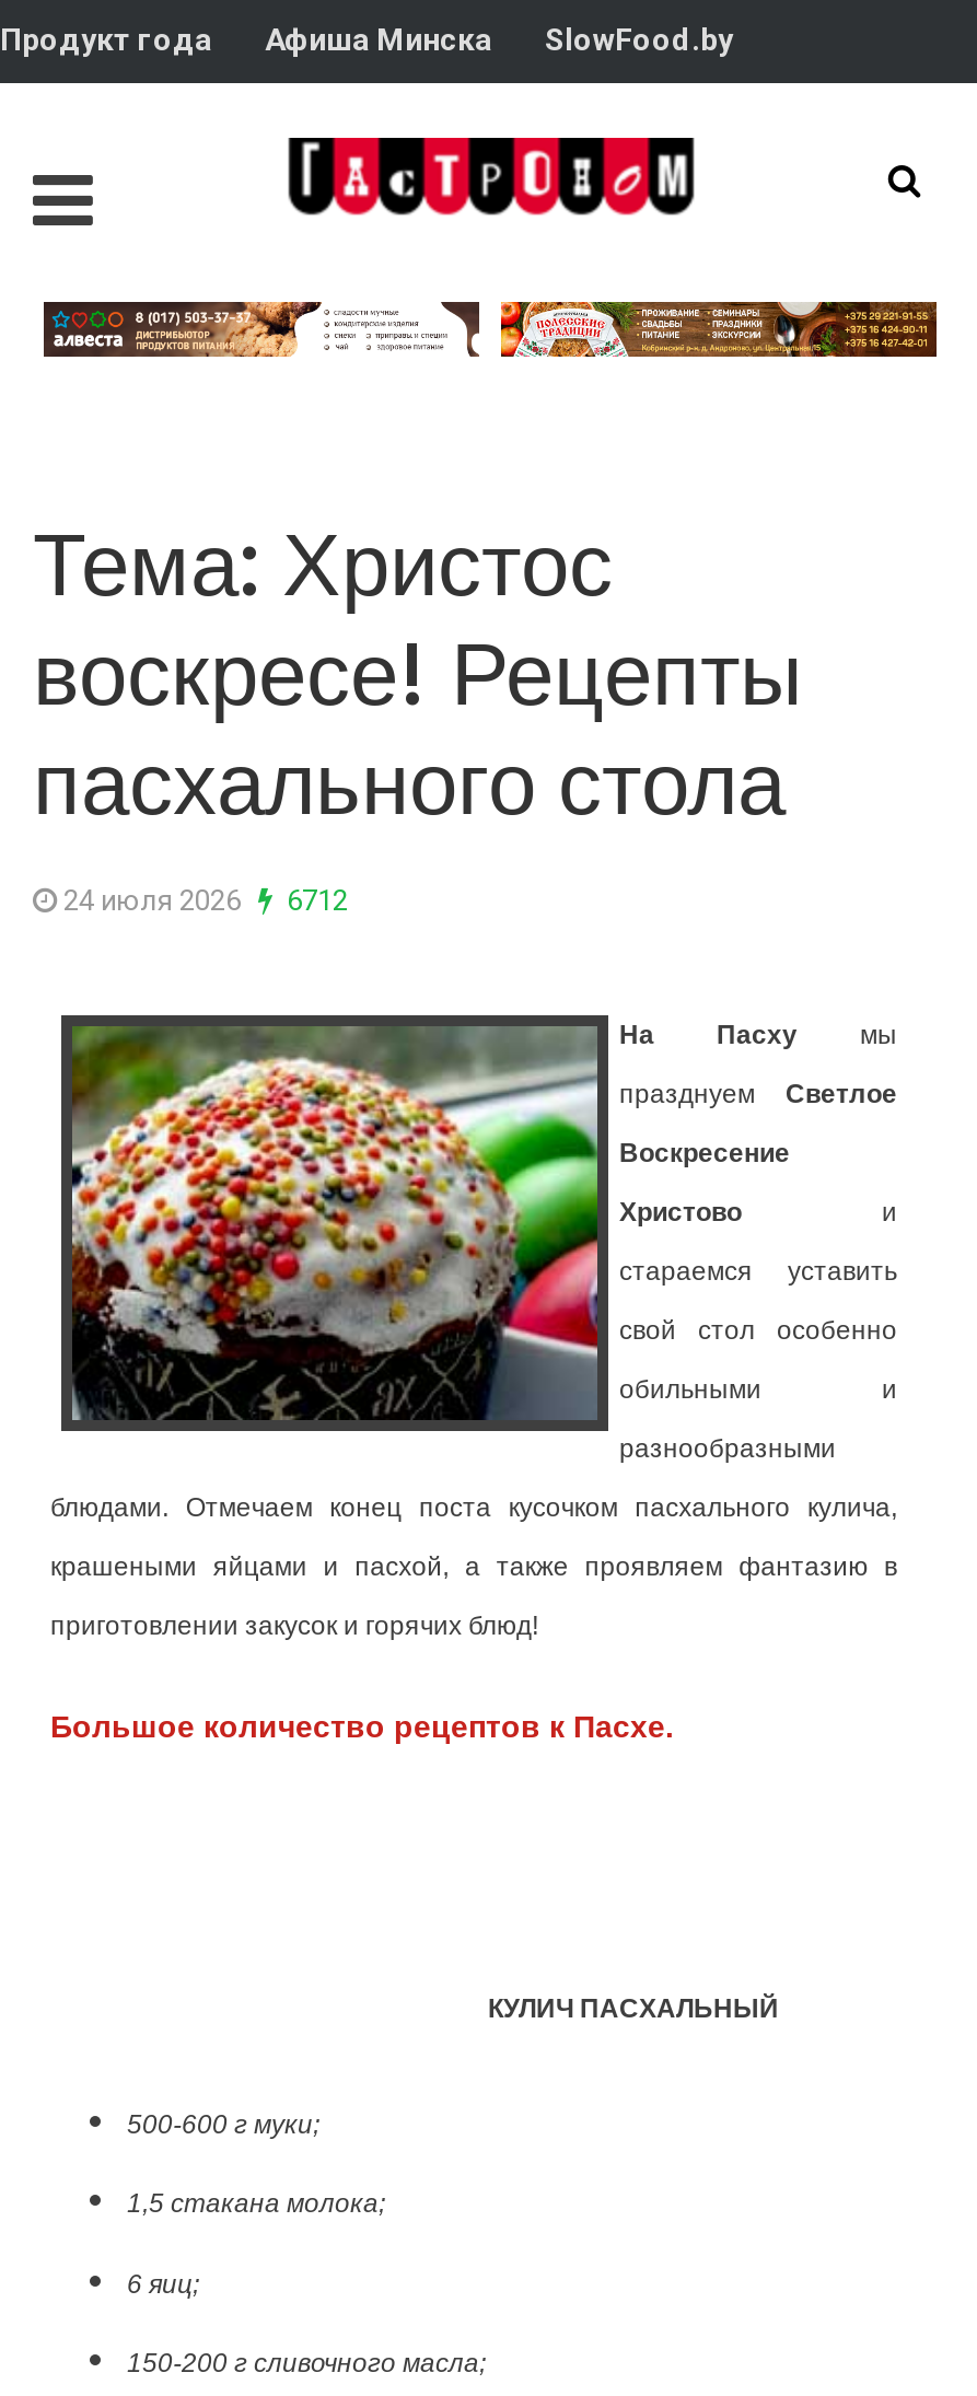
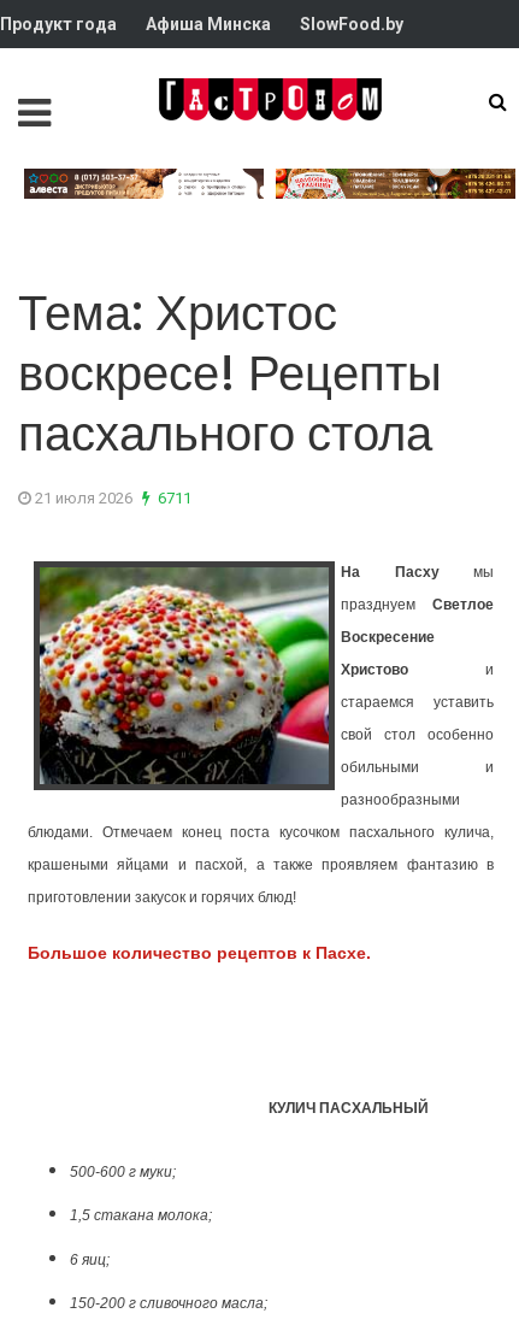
- 24 июля 2026
+ 21 июля 2026

- 6712
+ 6711
